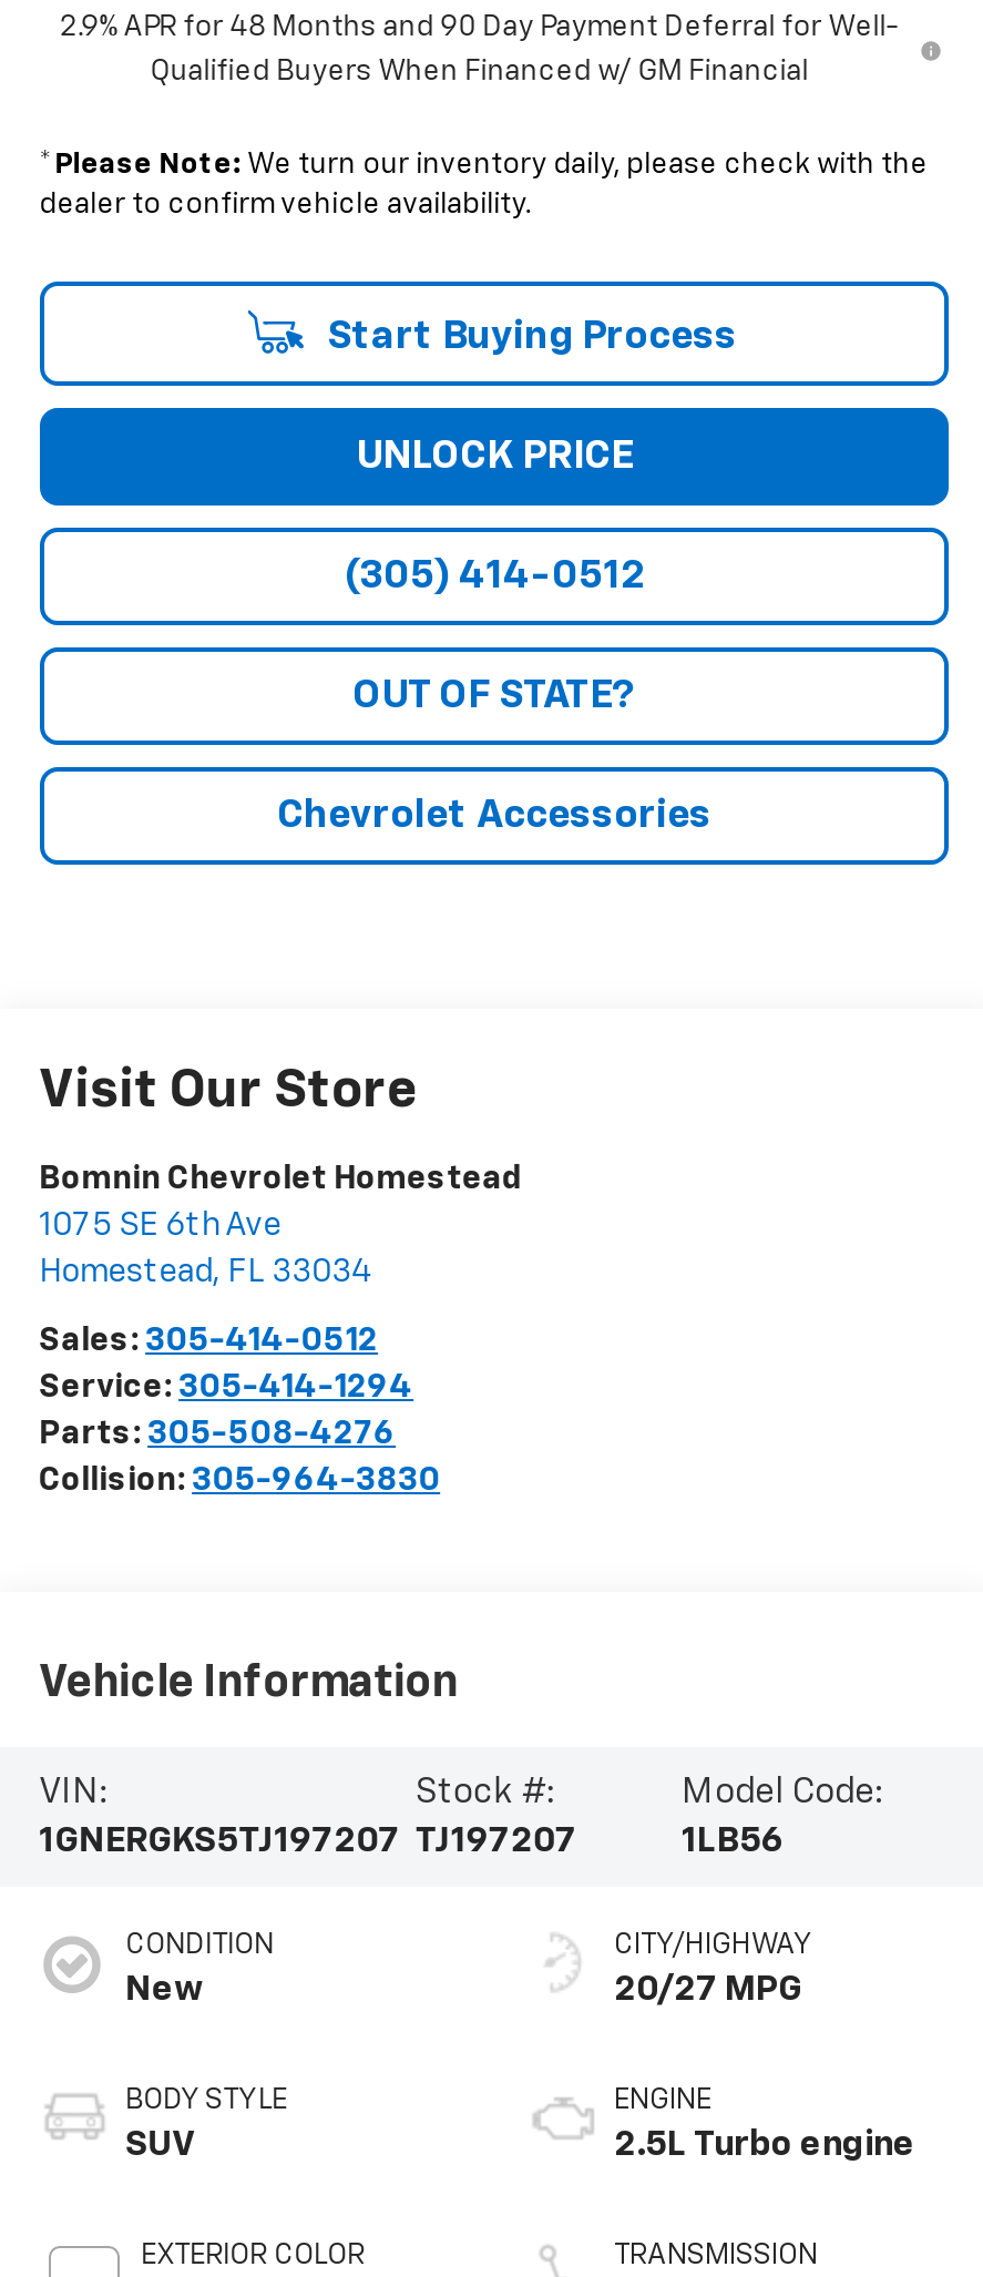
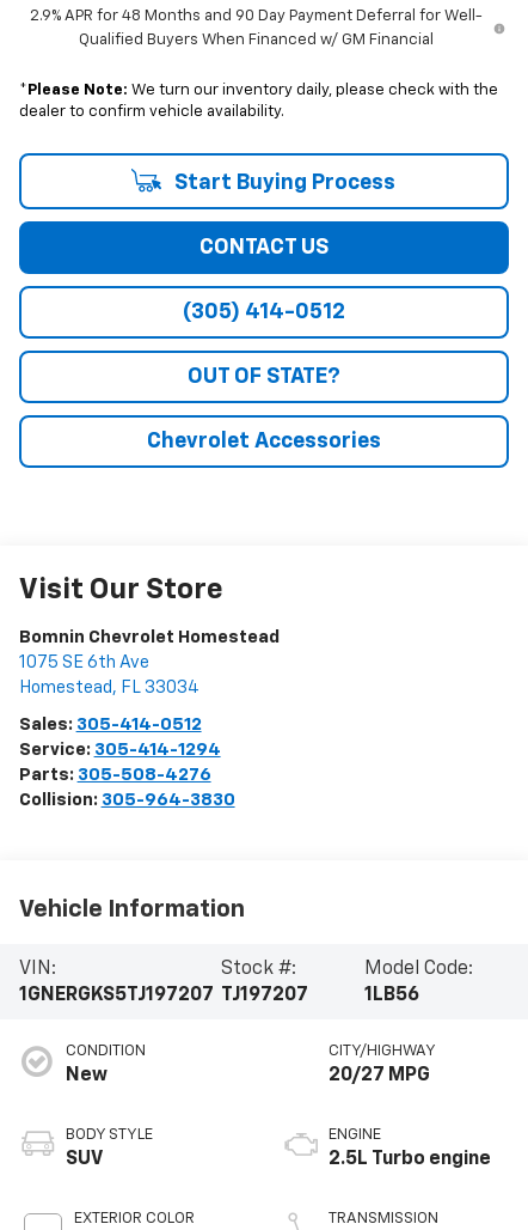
- UNLOCK PRICE
+ CONTACT US
